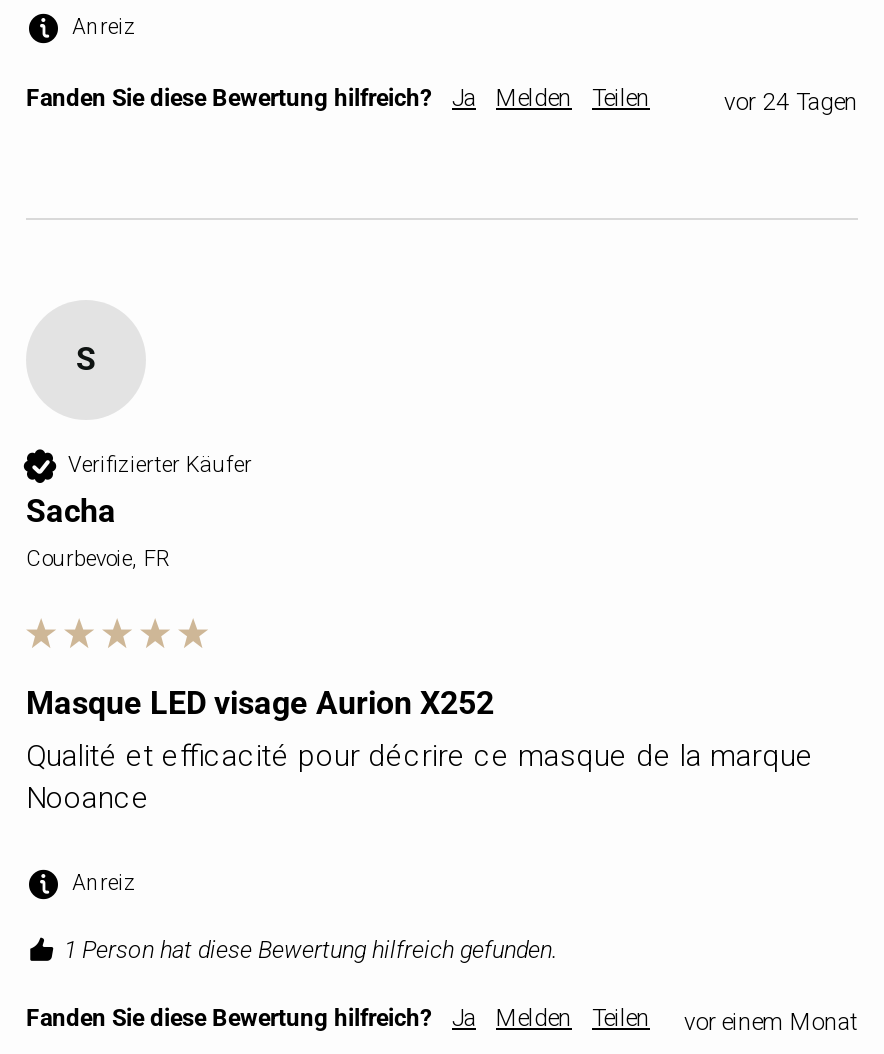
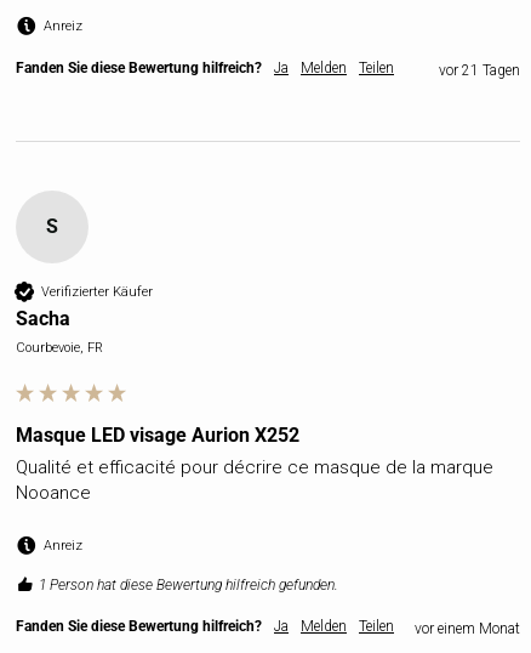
- vor 24 Tagen
+ vor 21 Tagen
